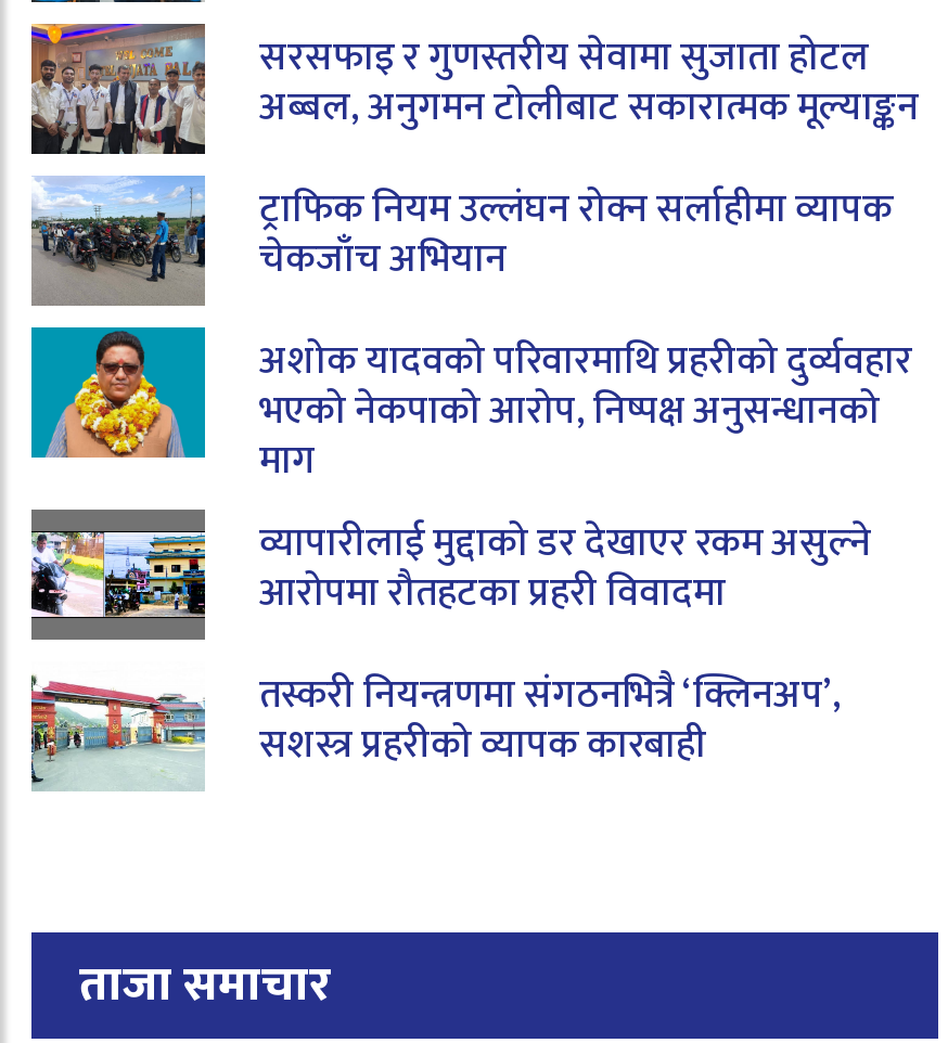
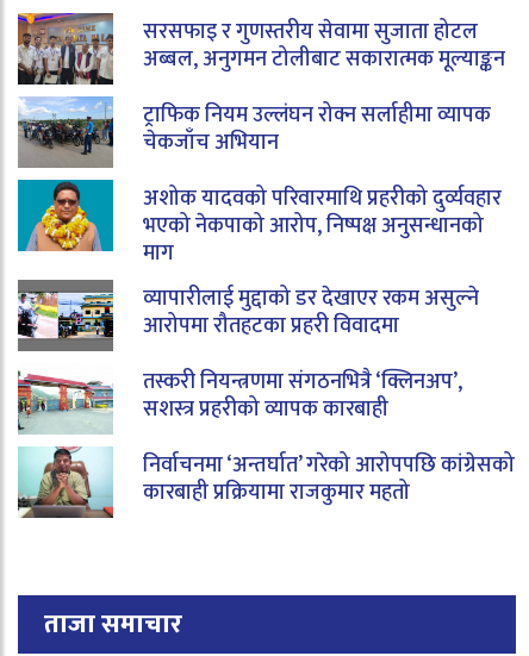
+ [image]
+ निर्वाचनमा ‘अन्तर्घात’ गरेको आरोपपछि कांग्रेसको
+ कारबाही प्रक्रियामा राजकुमार महतो
